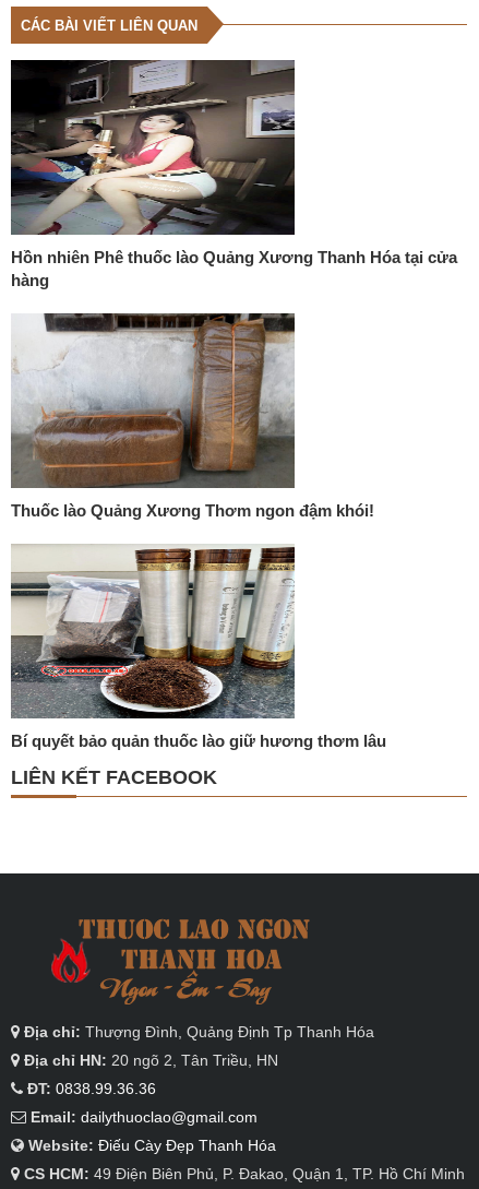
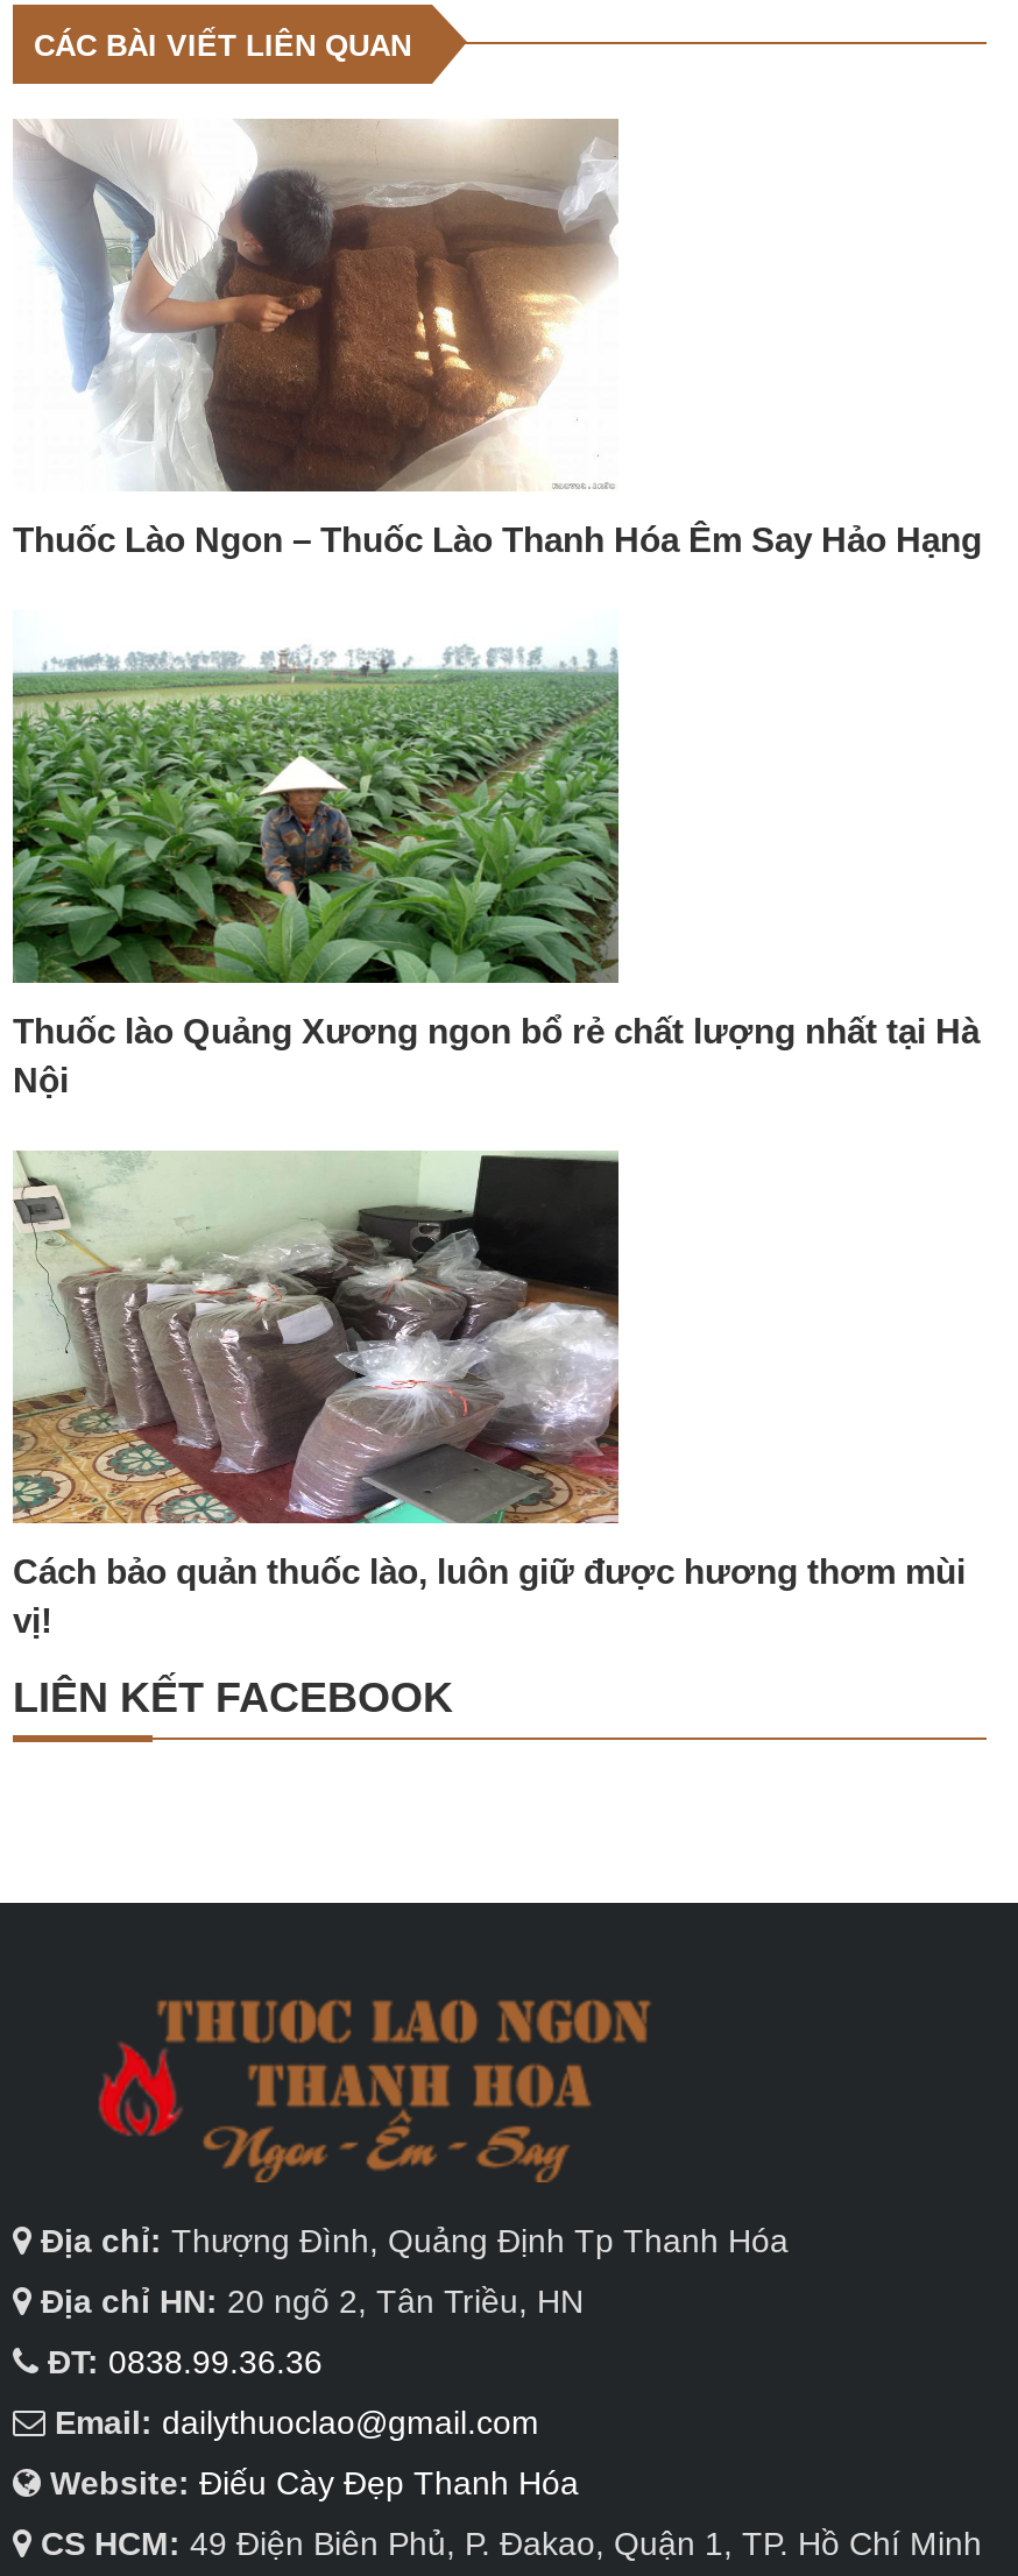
- [image]
- Hồn nhiên Phê thuốc lào Quảng Xương Thanh Hóa tại cửa
- hàng
+ [image]
+ Thuốc Lào Ngon – Thuốc Lào Thanh Hóa Êm Say Hảo Hạng

- [image]
+ [image]

- Thuốc lào Quảng Xương Thơm ngon đậm khói!
+ Thuốc lào Quảng Xương ngon bổ rẻ chất lượng nhất tại Hà
+ Nội

- [image]
- Bí quyết bảo quản thuốc lào giữ hương thơm lâu
+ [image]
+ Cách bảo quản thuốc lào, luôn giữ được hương thơm mùi
+ vị!
